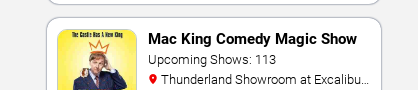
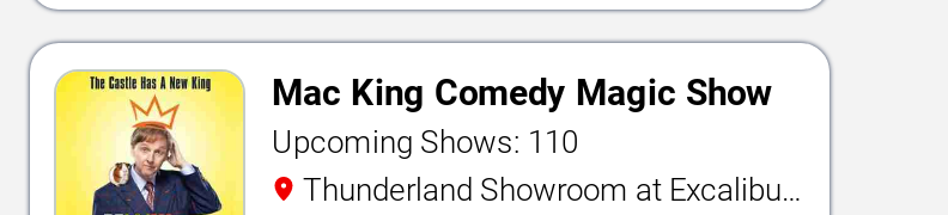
- Upcoming Shows: 113
+ Upcoming Shows: 110
